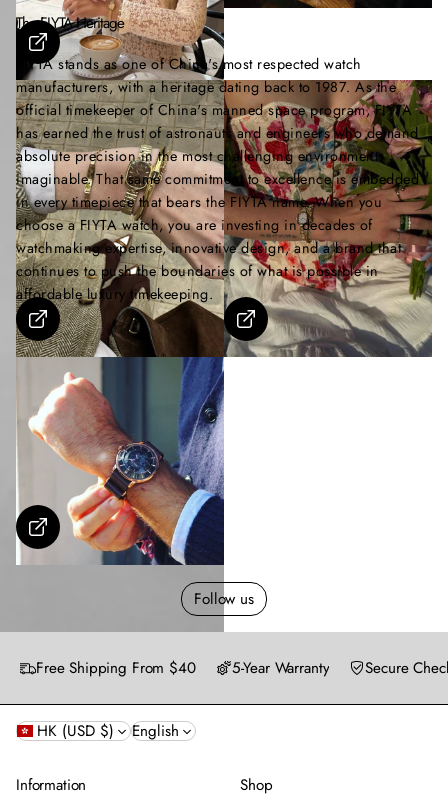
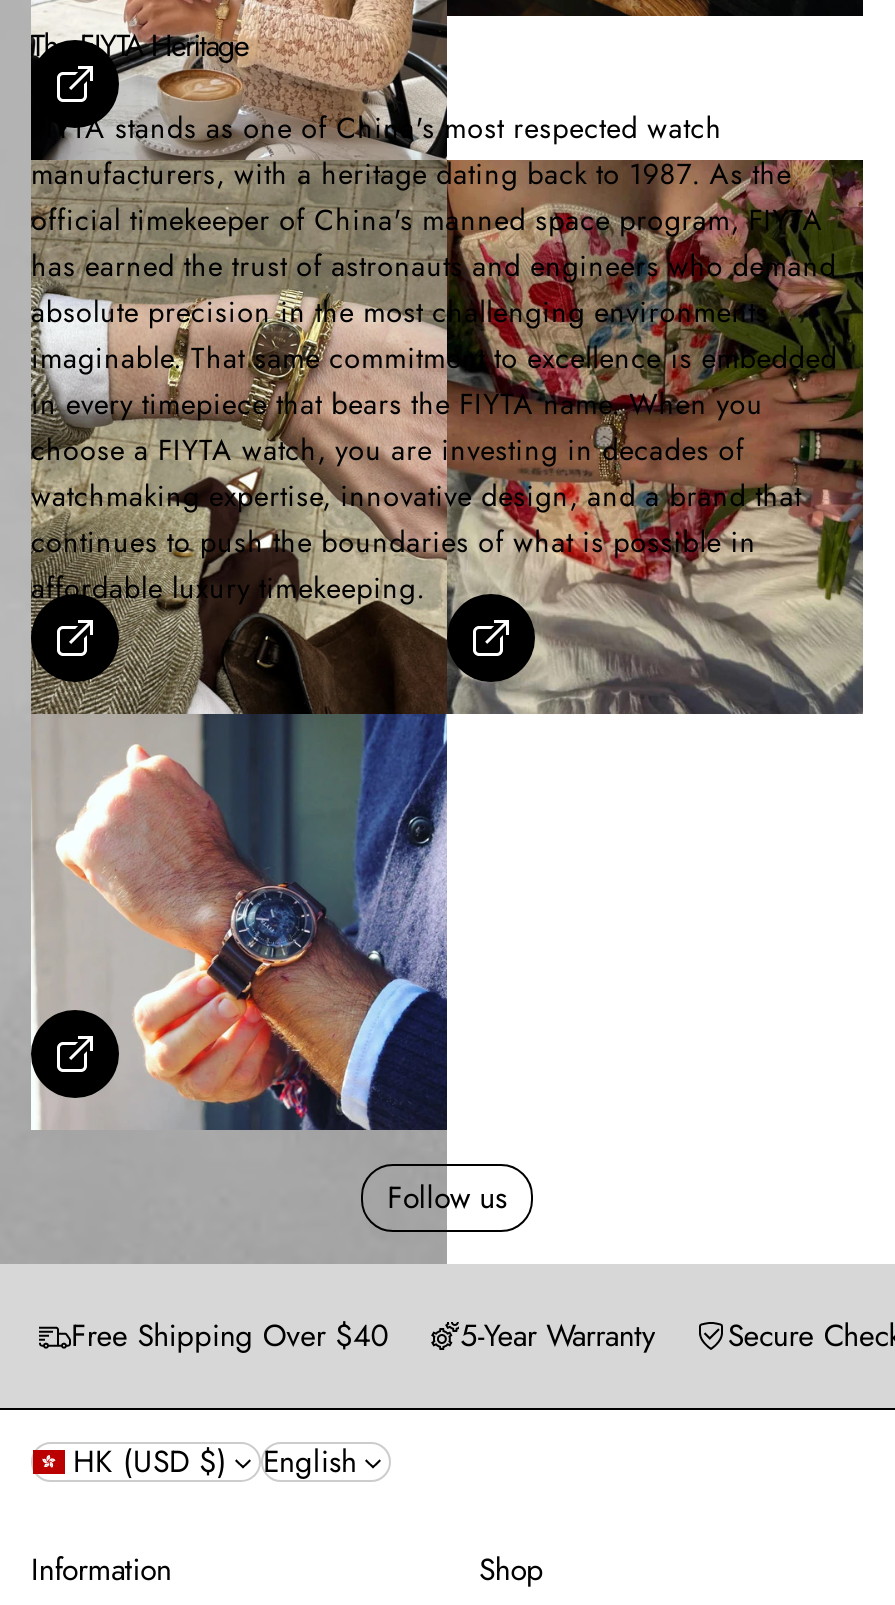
- Free Shipping From $40
+ Free Shipping Over $40
